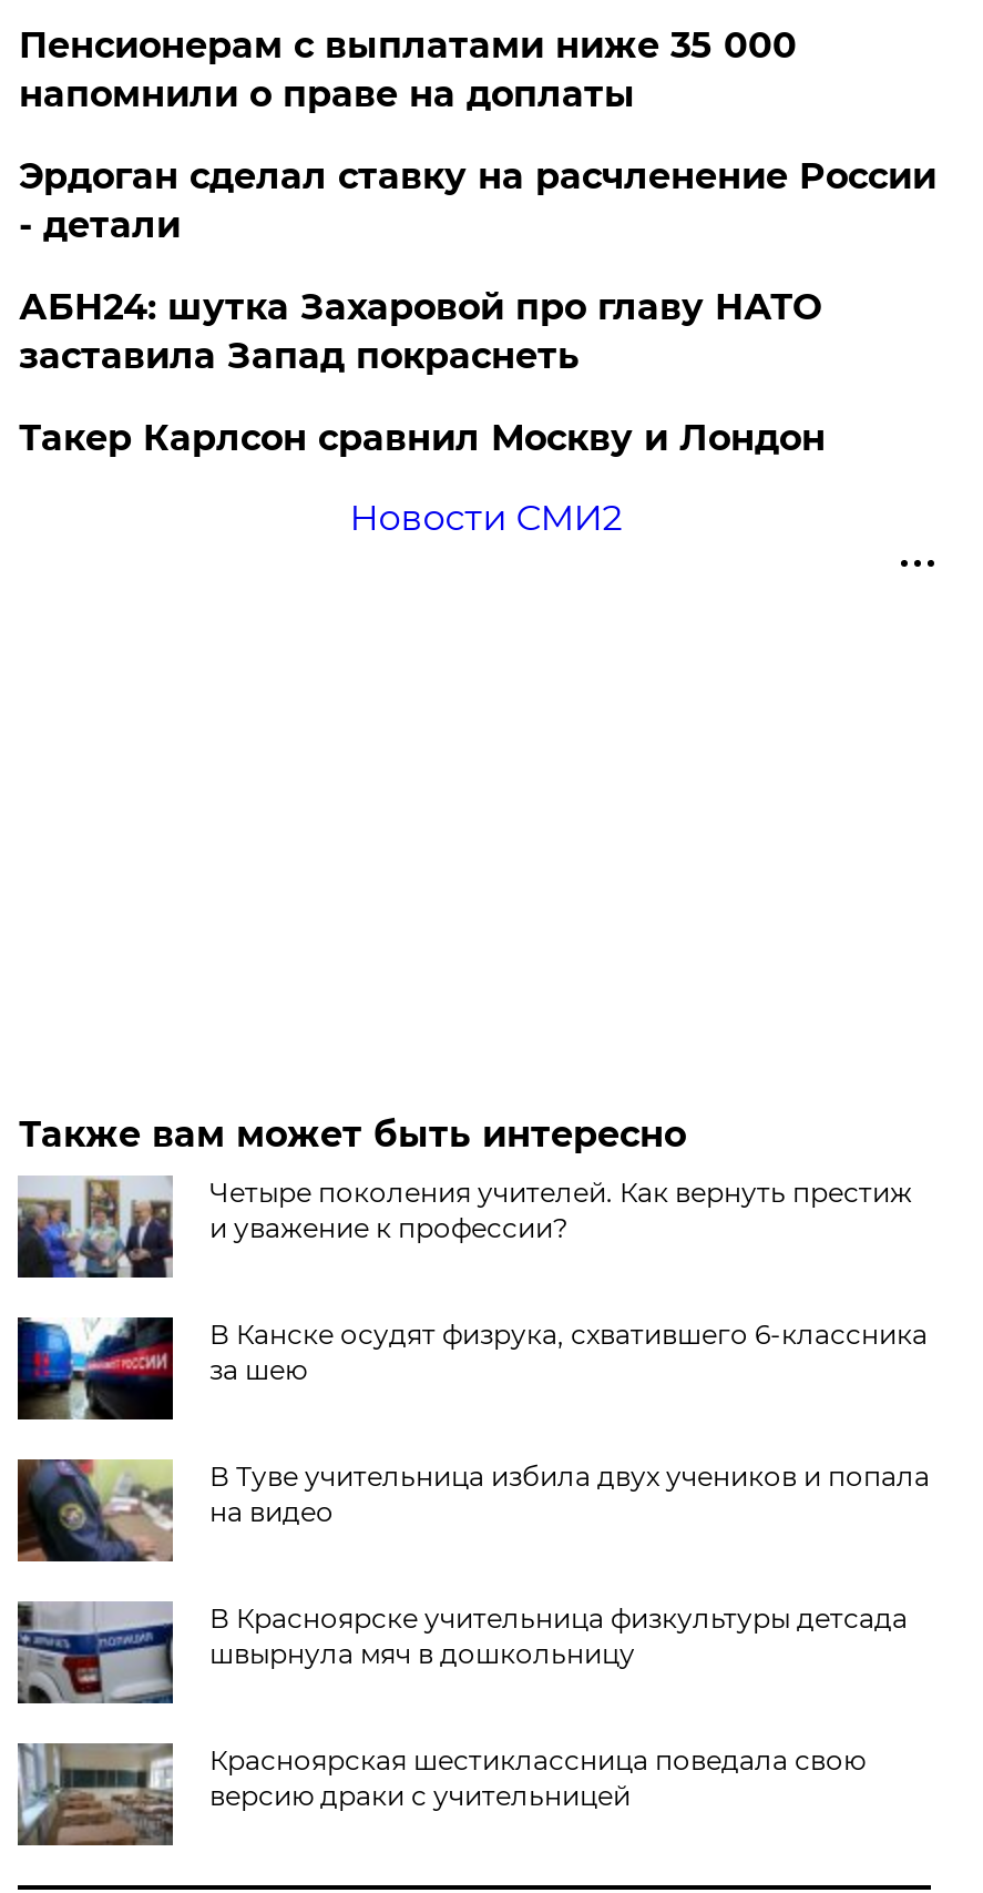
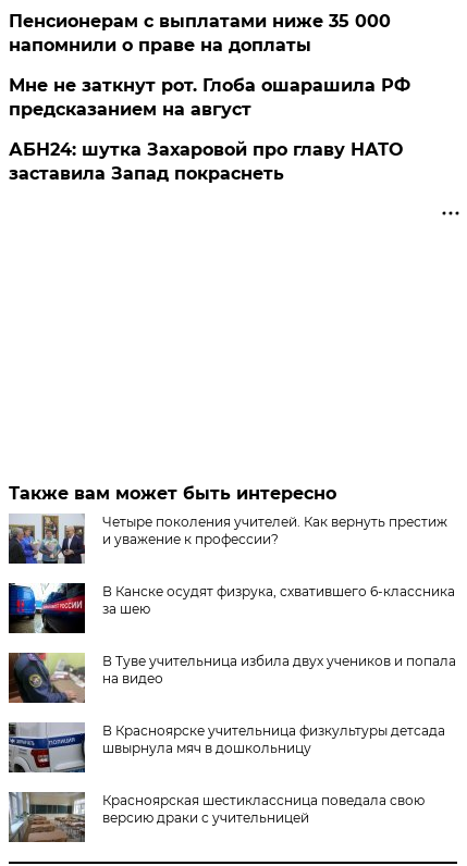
- Эрдоган сделал ставку на расчленение России
- - детали
+ Мне не заткнут рот. Глоба ошарашила РФ
+ предсказанием на август

- Такер Карлсон сравнил Москву и Лондон
- Новости СМИ2
